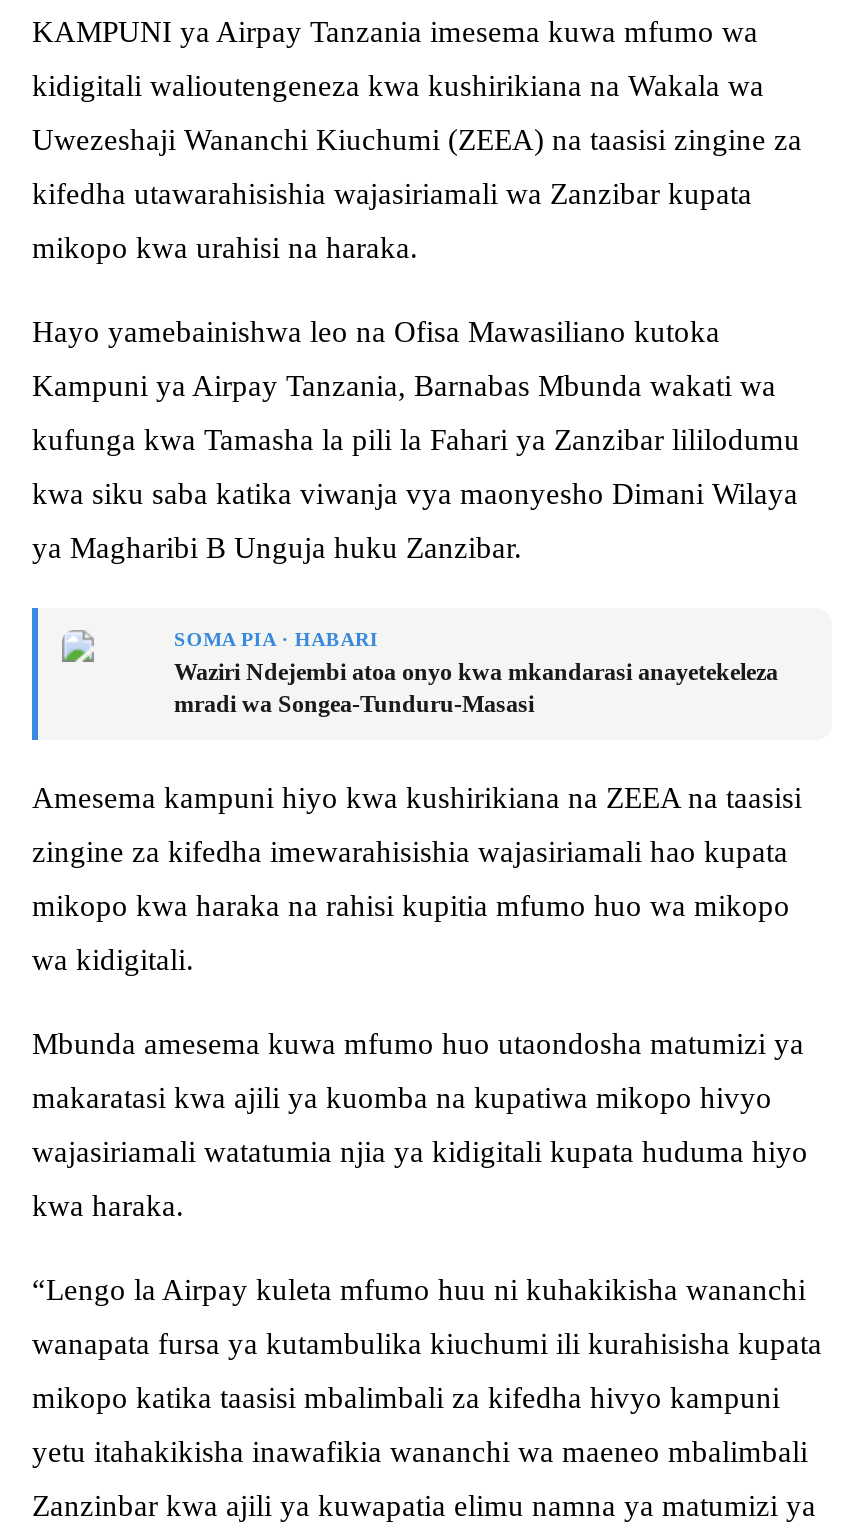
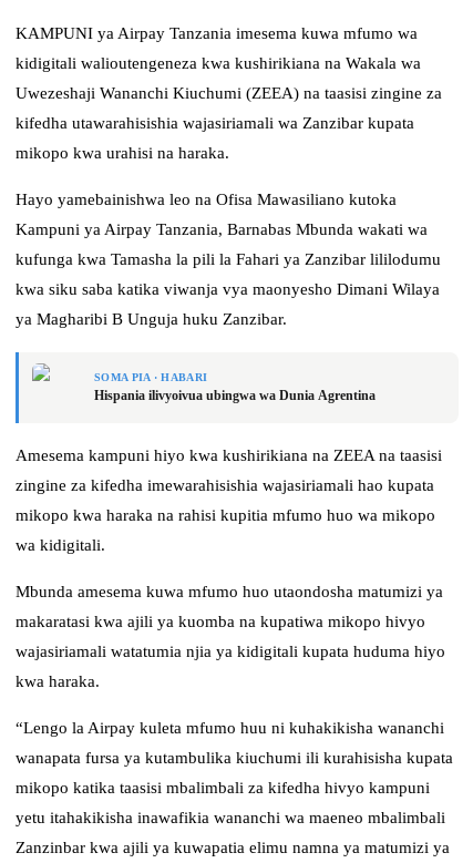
- Waziri Ndejembi atoa onyo kwa mkandarasi anayetekeleza
- mradi wa Songea-Tunduru-Masasi
+ Hispania ilivyoivua ubingwa wa Dunia Agrentina
